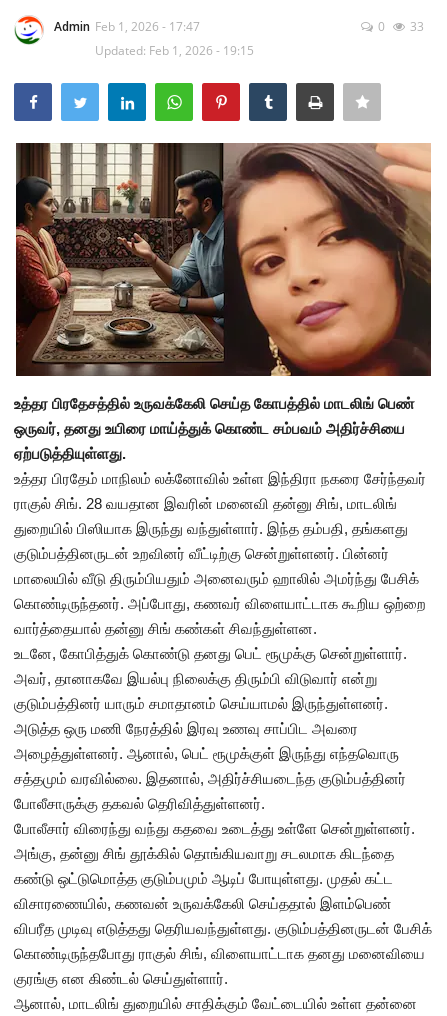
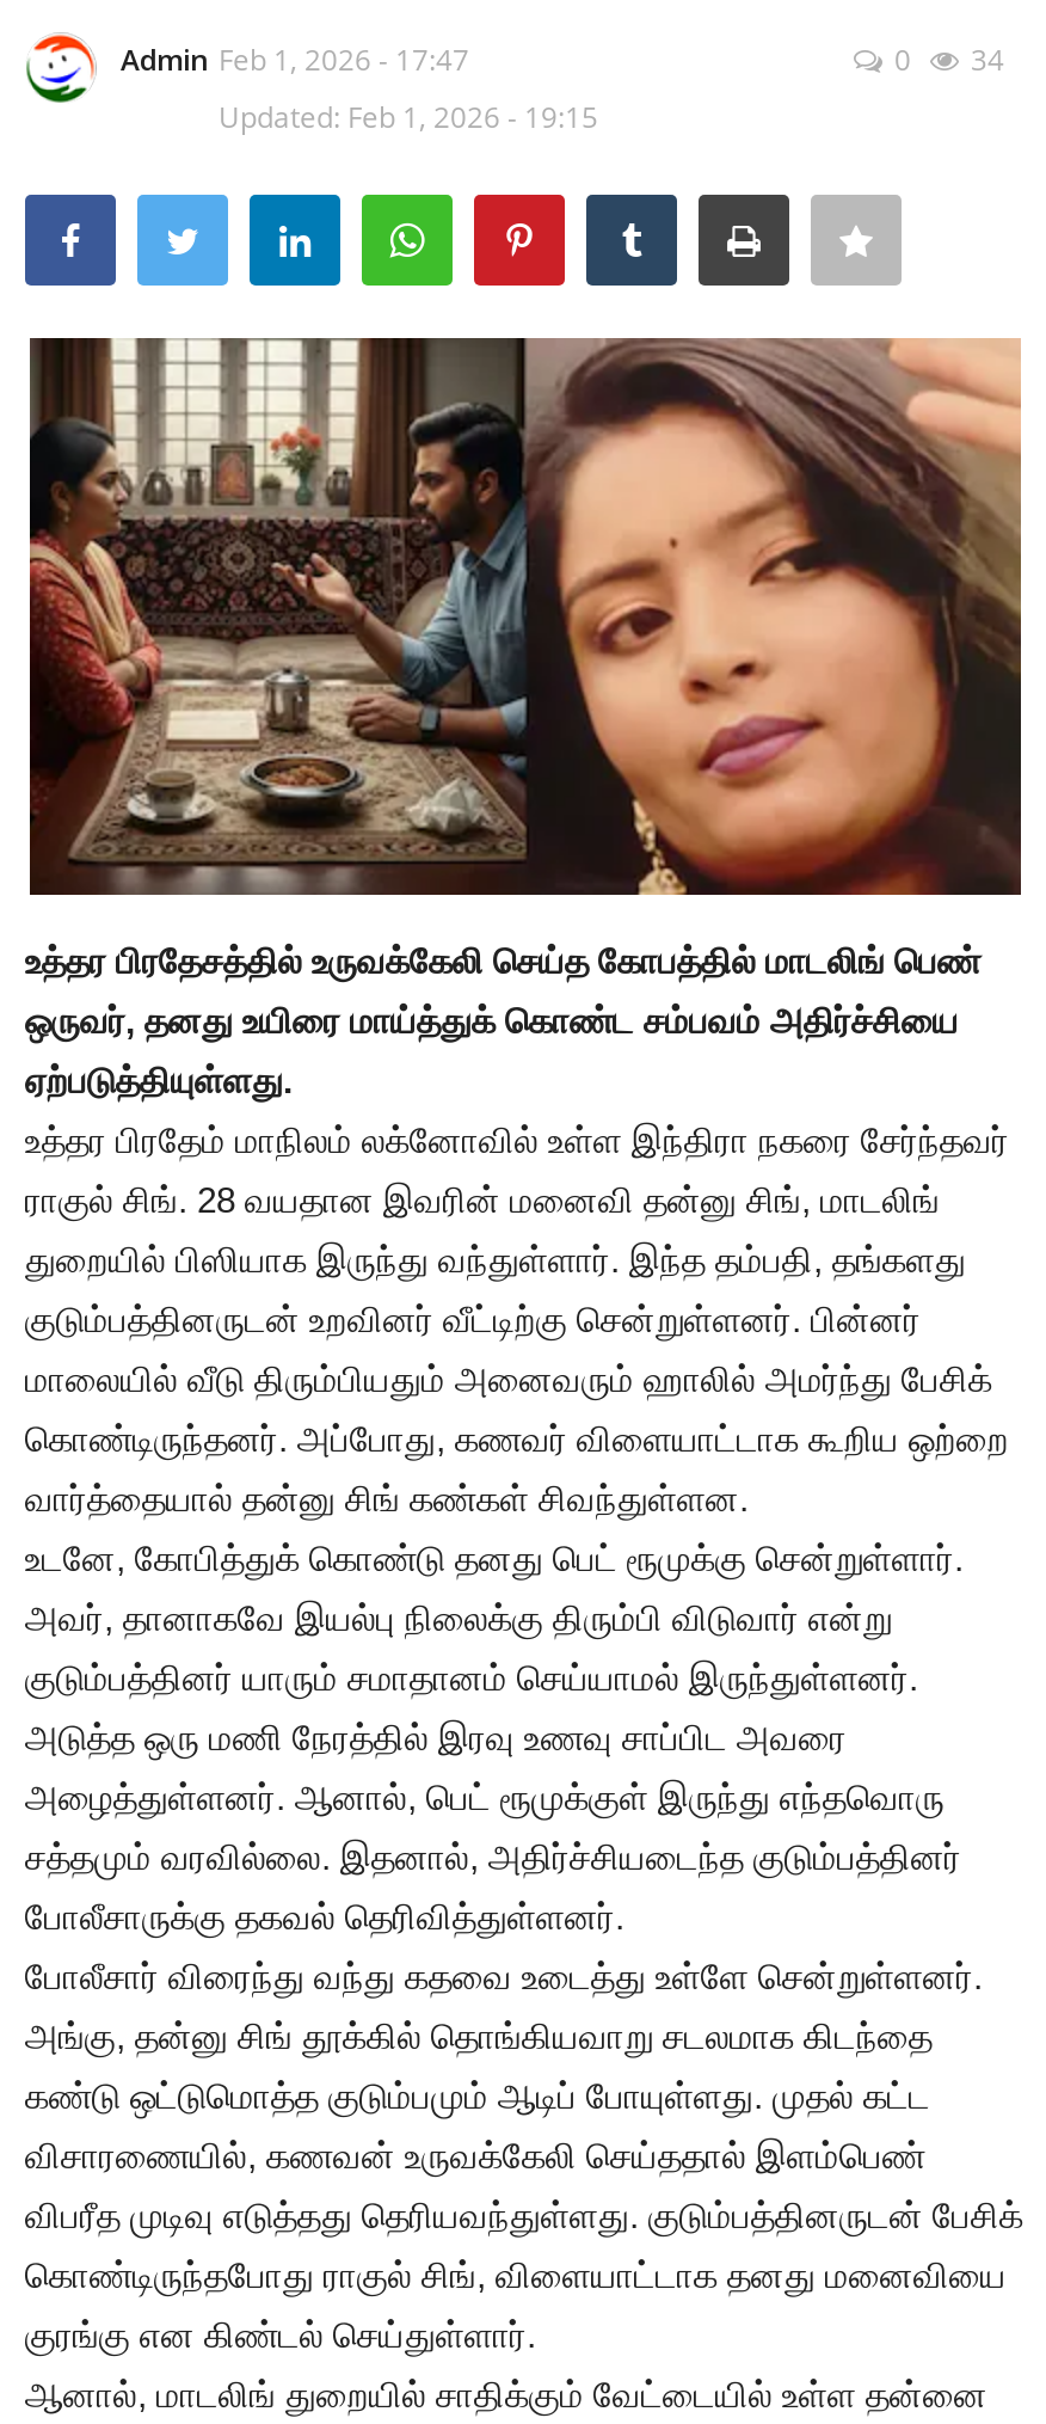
- 0 33
+ 0 34
